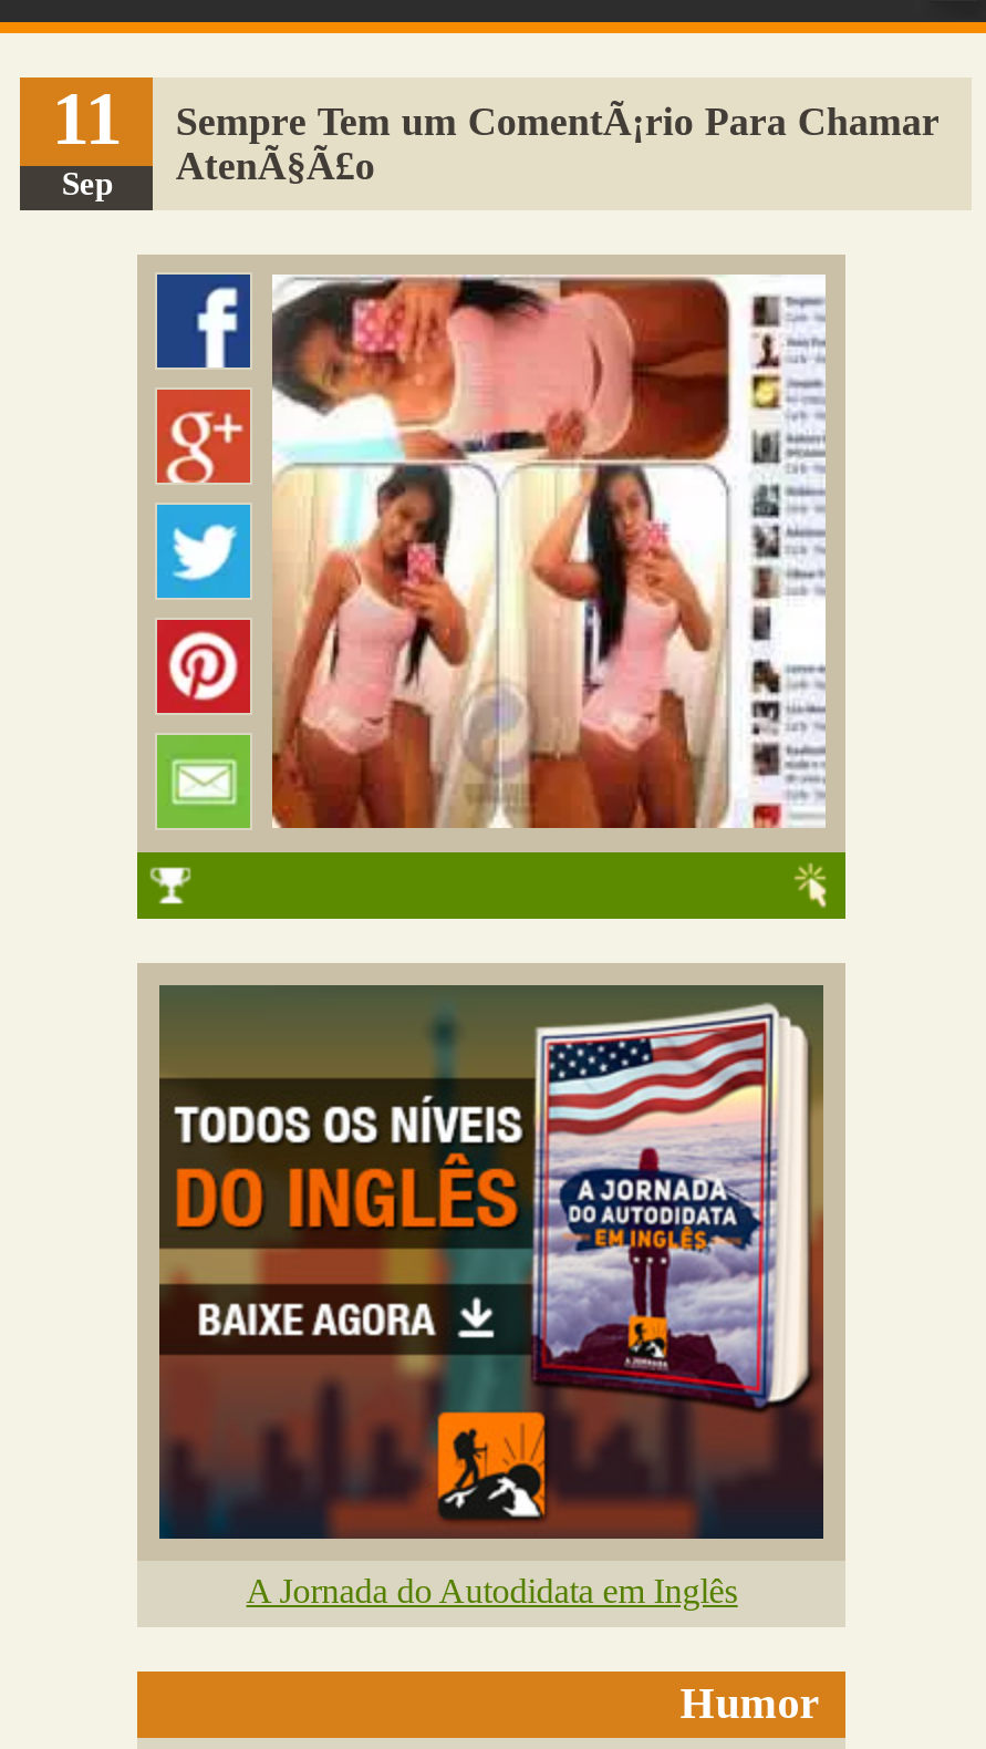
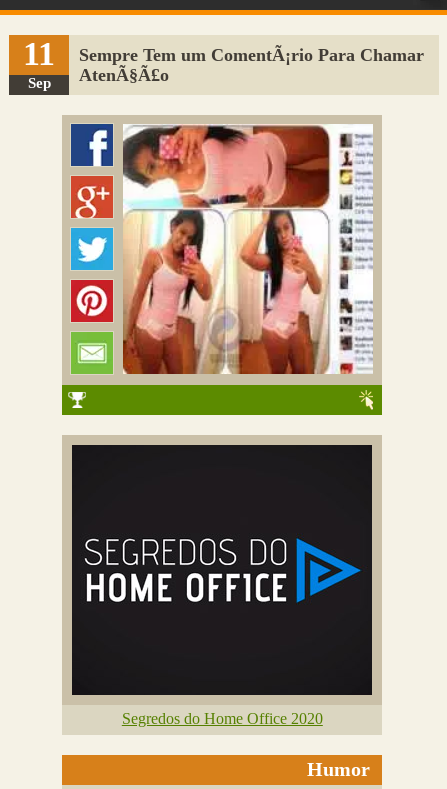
- [image]
- A Jornada do Autodidata em Inglês
+ [image]
+ Segredos do Home Office 2020
